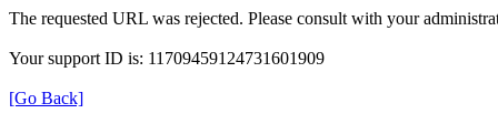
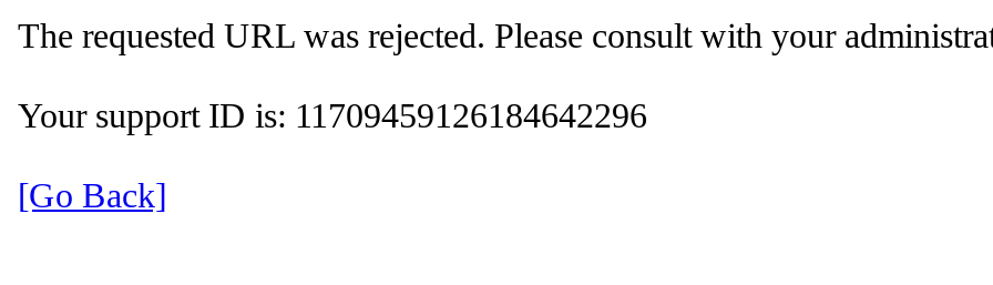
- Your support ID is: 11709459124731601909
+ Your support ID is: 11709459126184642296
